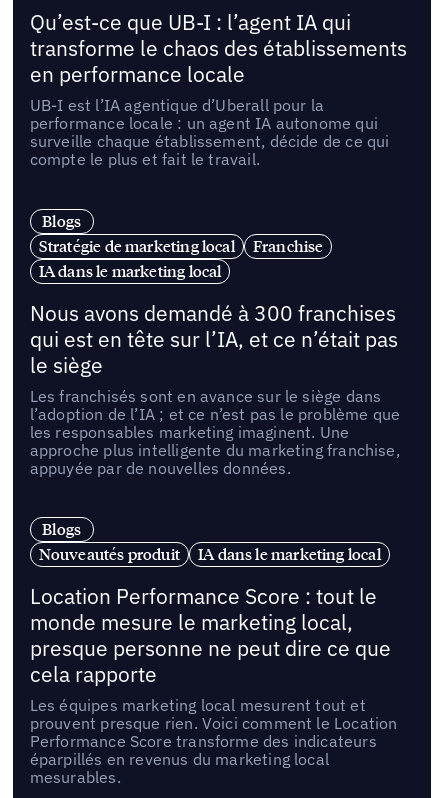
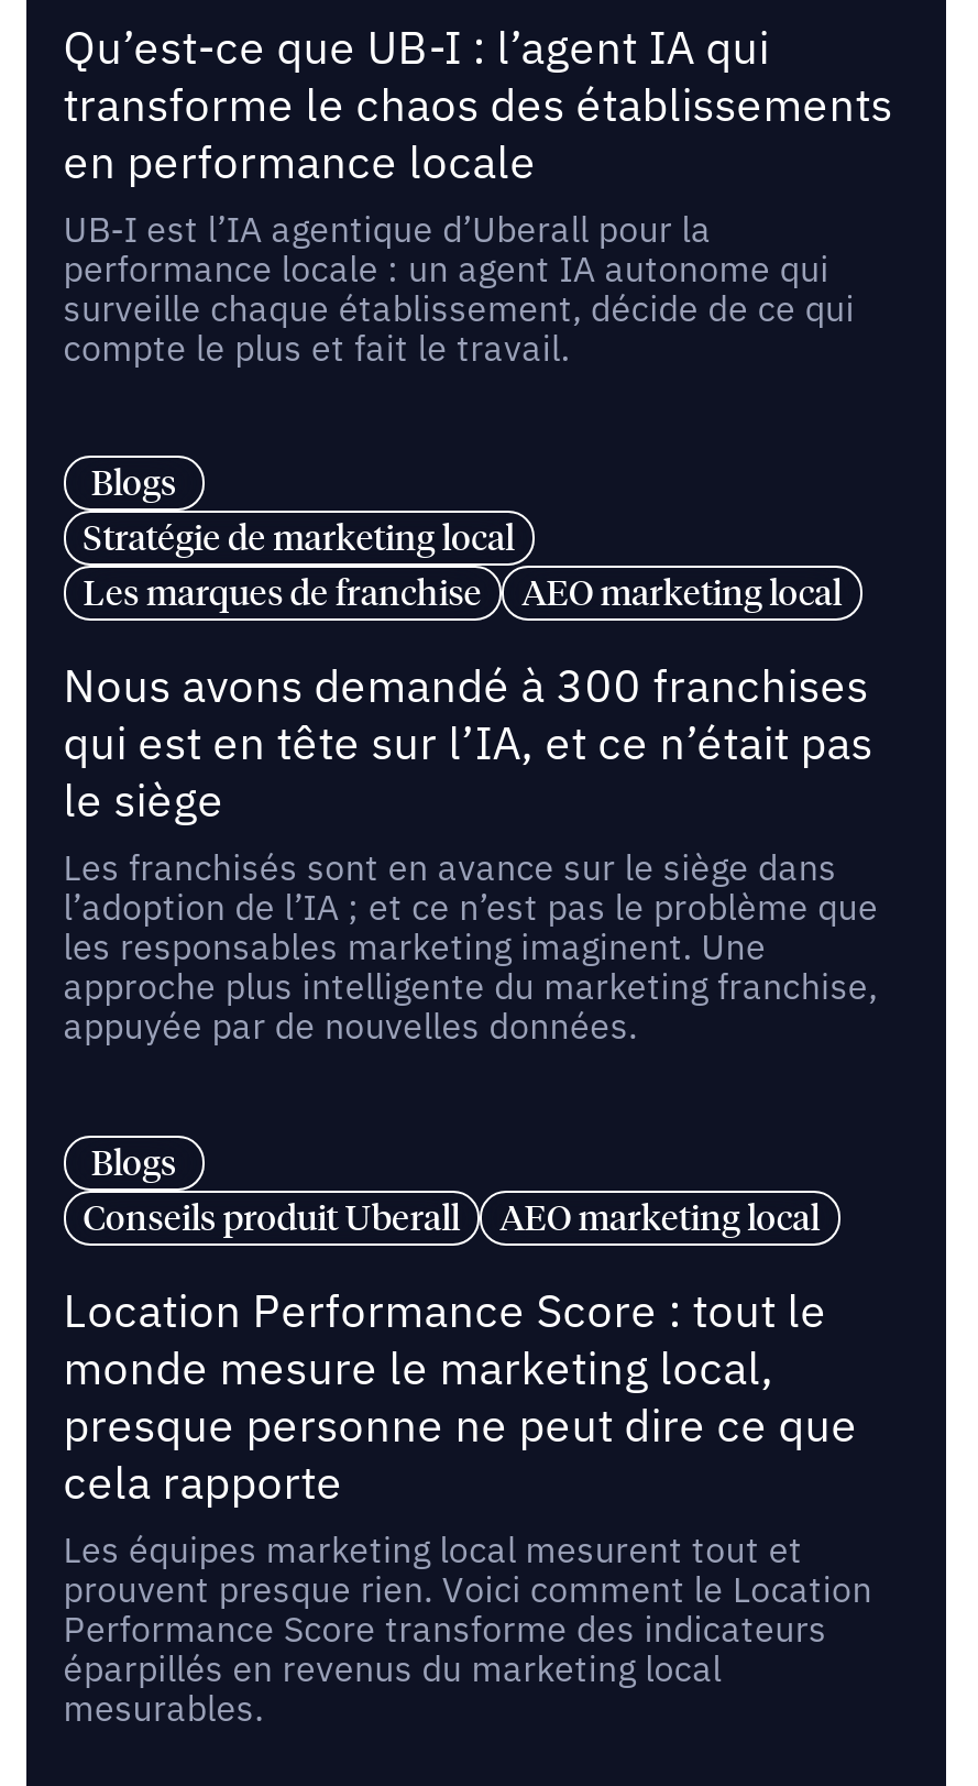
- Franchise
- IA dans le marketing local
+ Les marques de franchise
+ AEO marketing local

- Nouveautés produit
- IA dans le marketing local
+ Conseils produit Uberall
+ AEO marketing local
